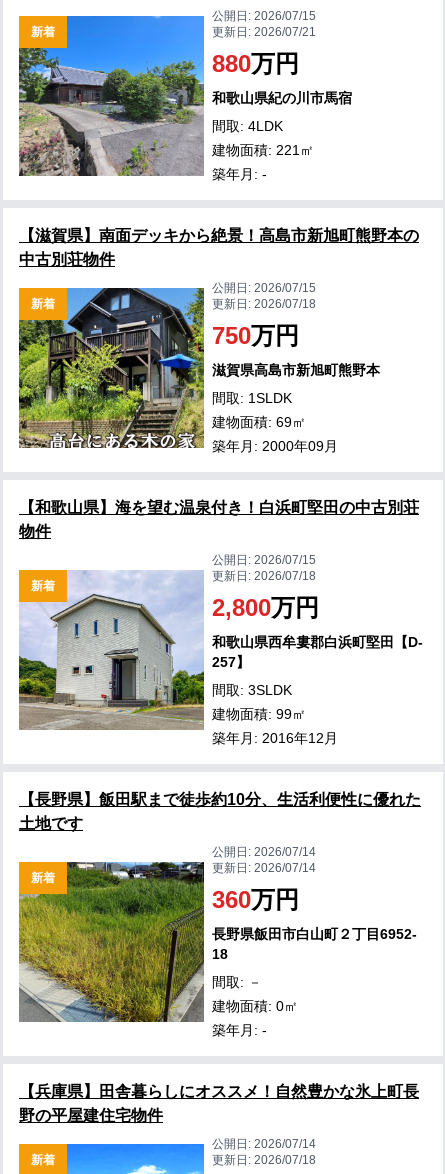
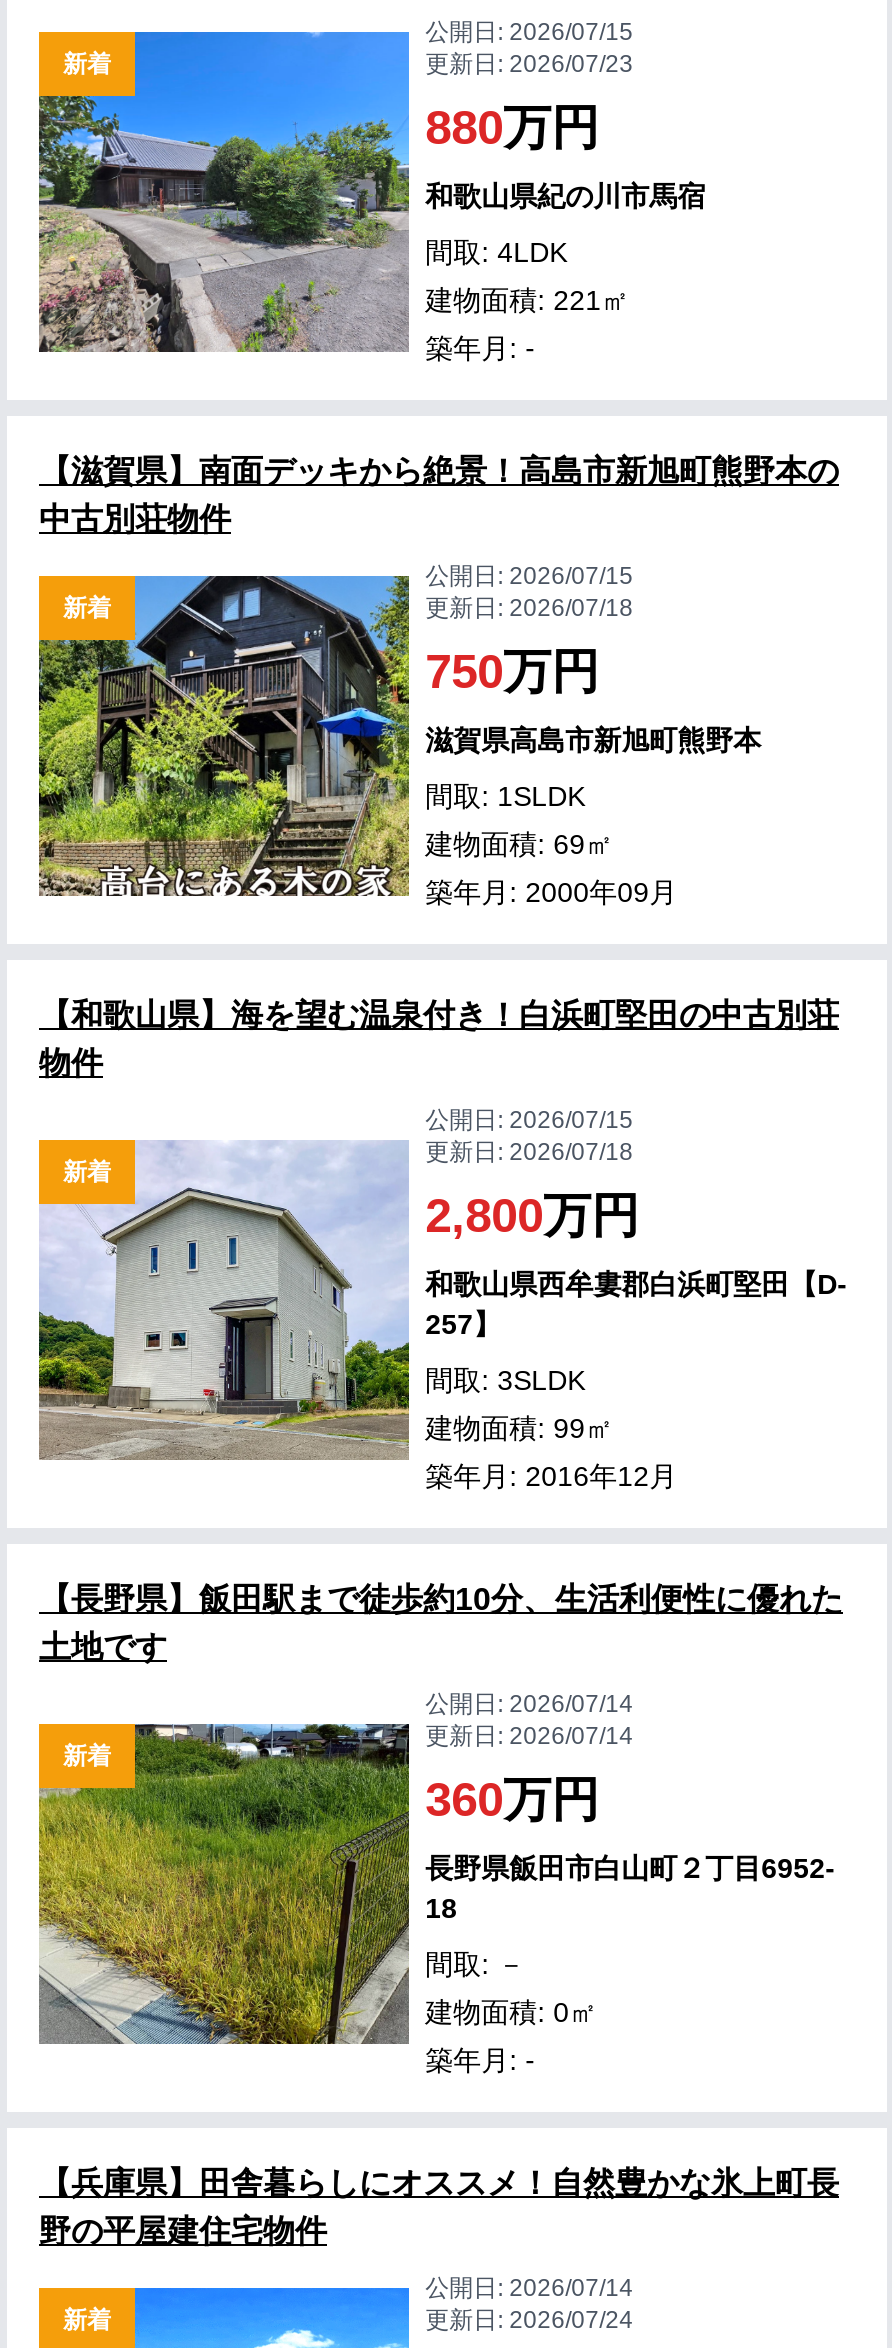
- 更新日: 2026/07/21
+ 更新日: 2026/07/23

- 更新日: 2026/07/18
+ 更新日: 2026/07/24
